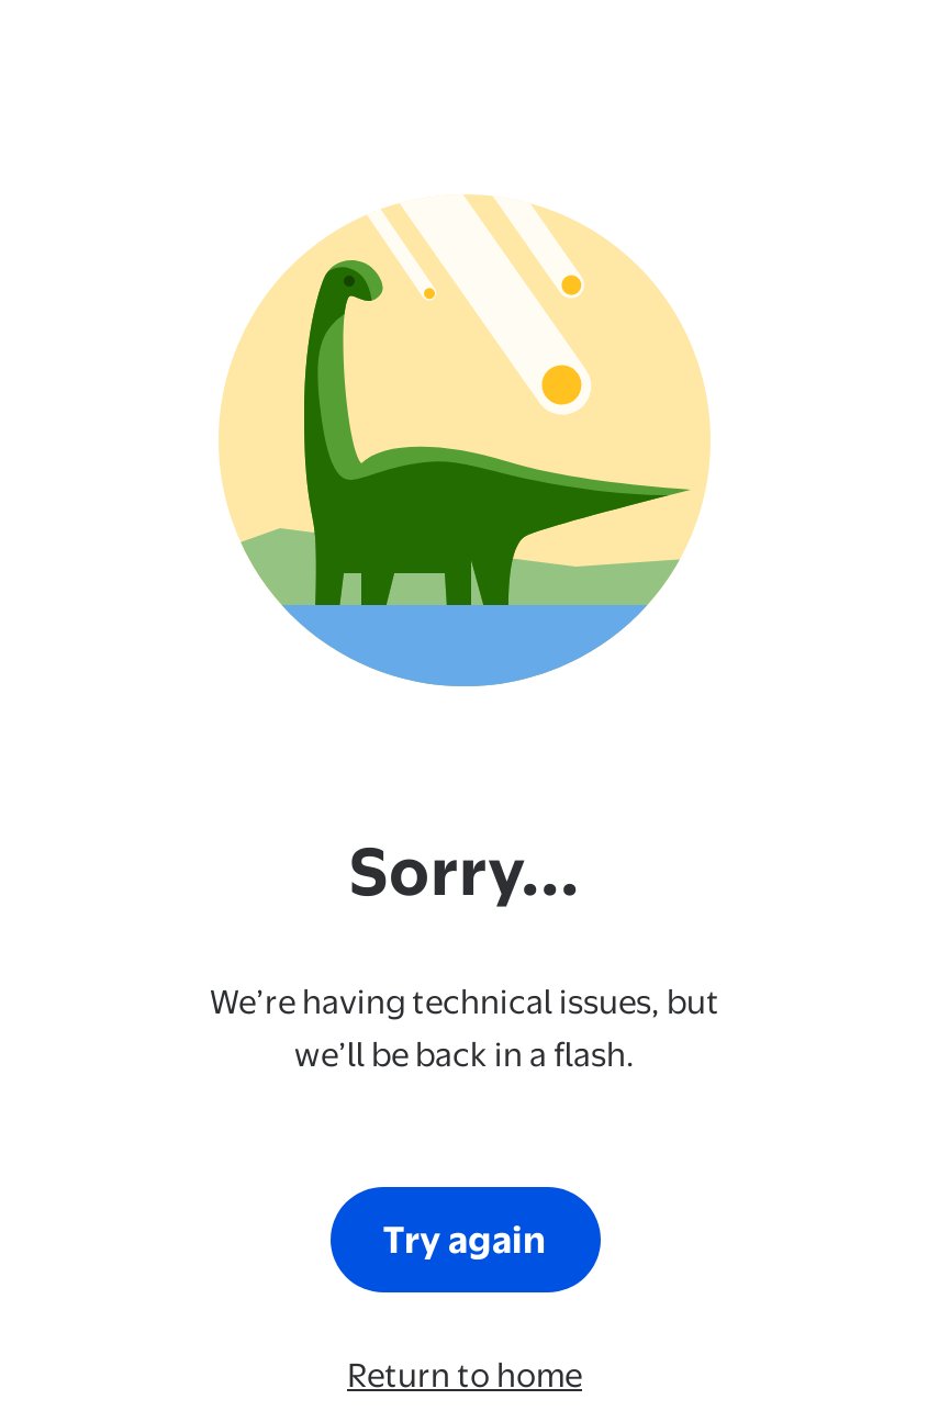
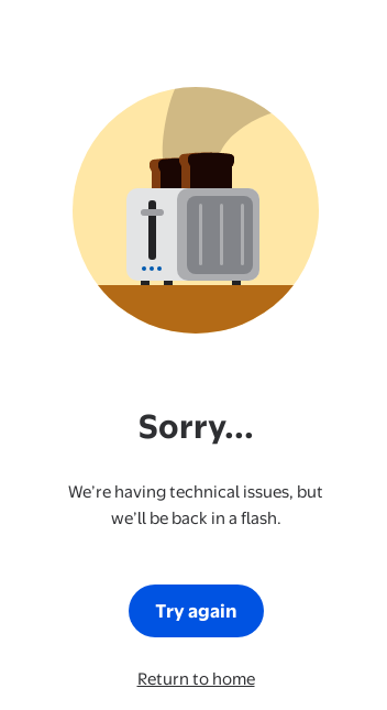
- [image]
+ [image]
